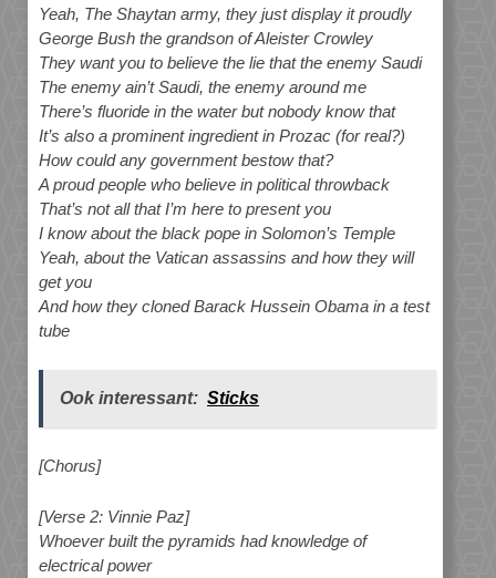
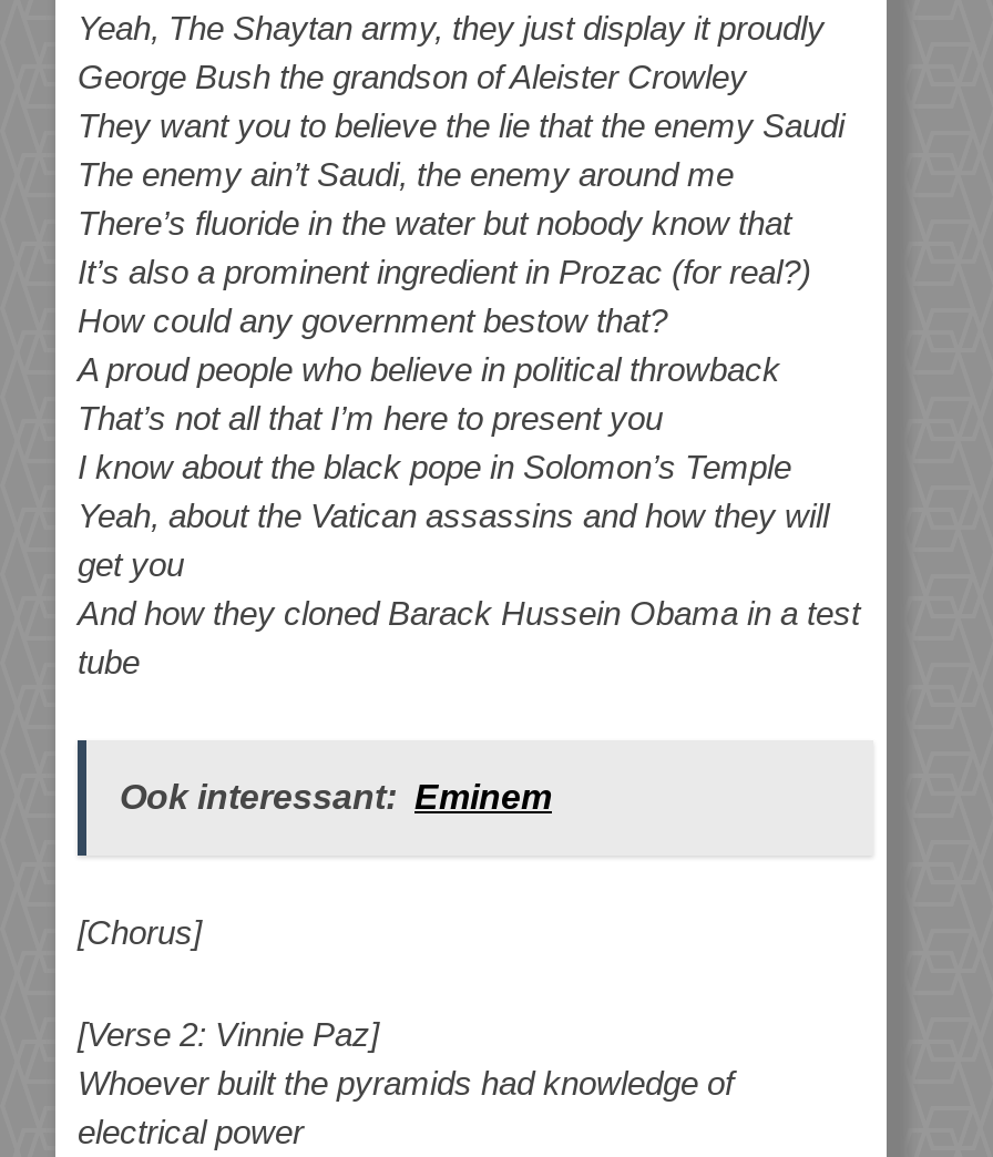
- Ook interessant: Sticks
+ Ook interessant: Eminem
